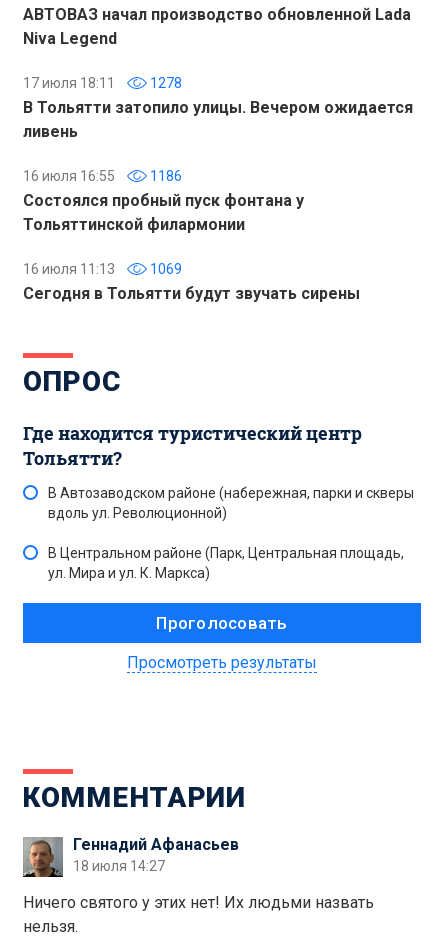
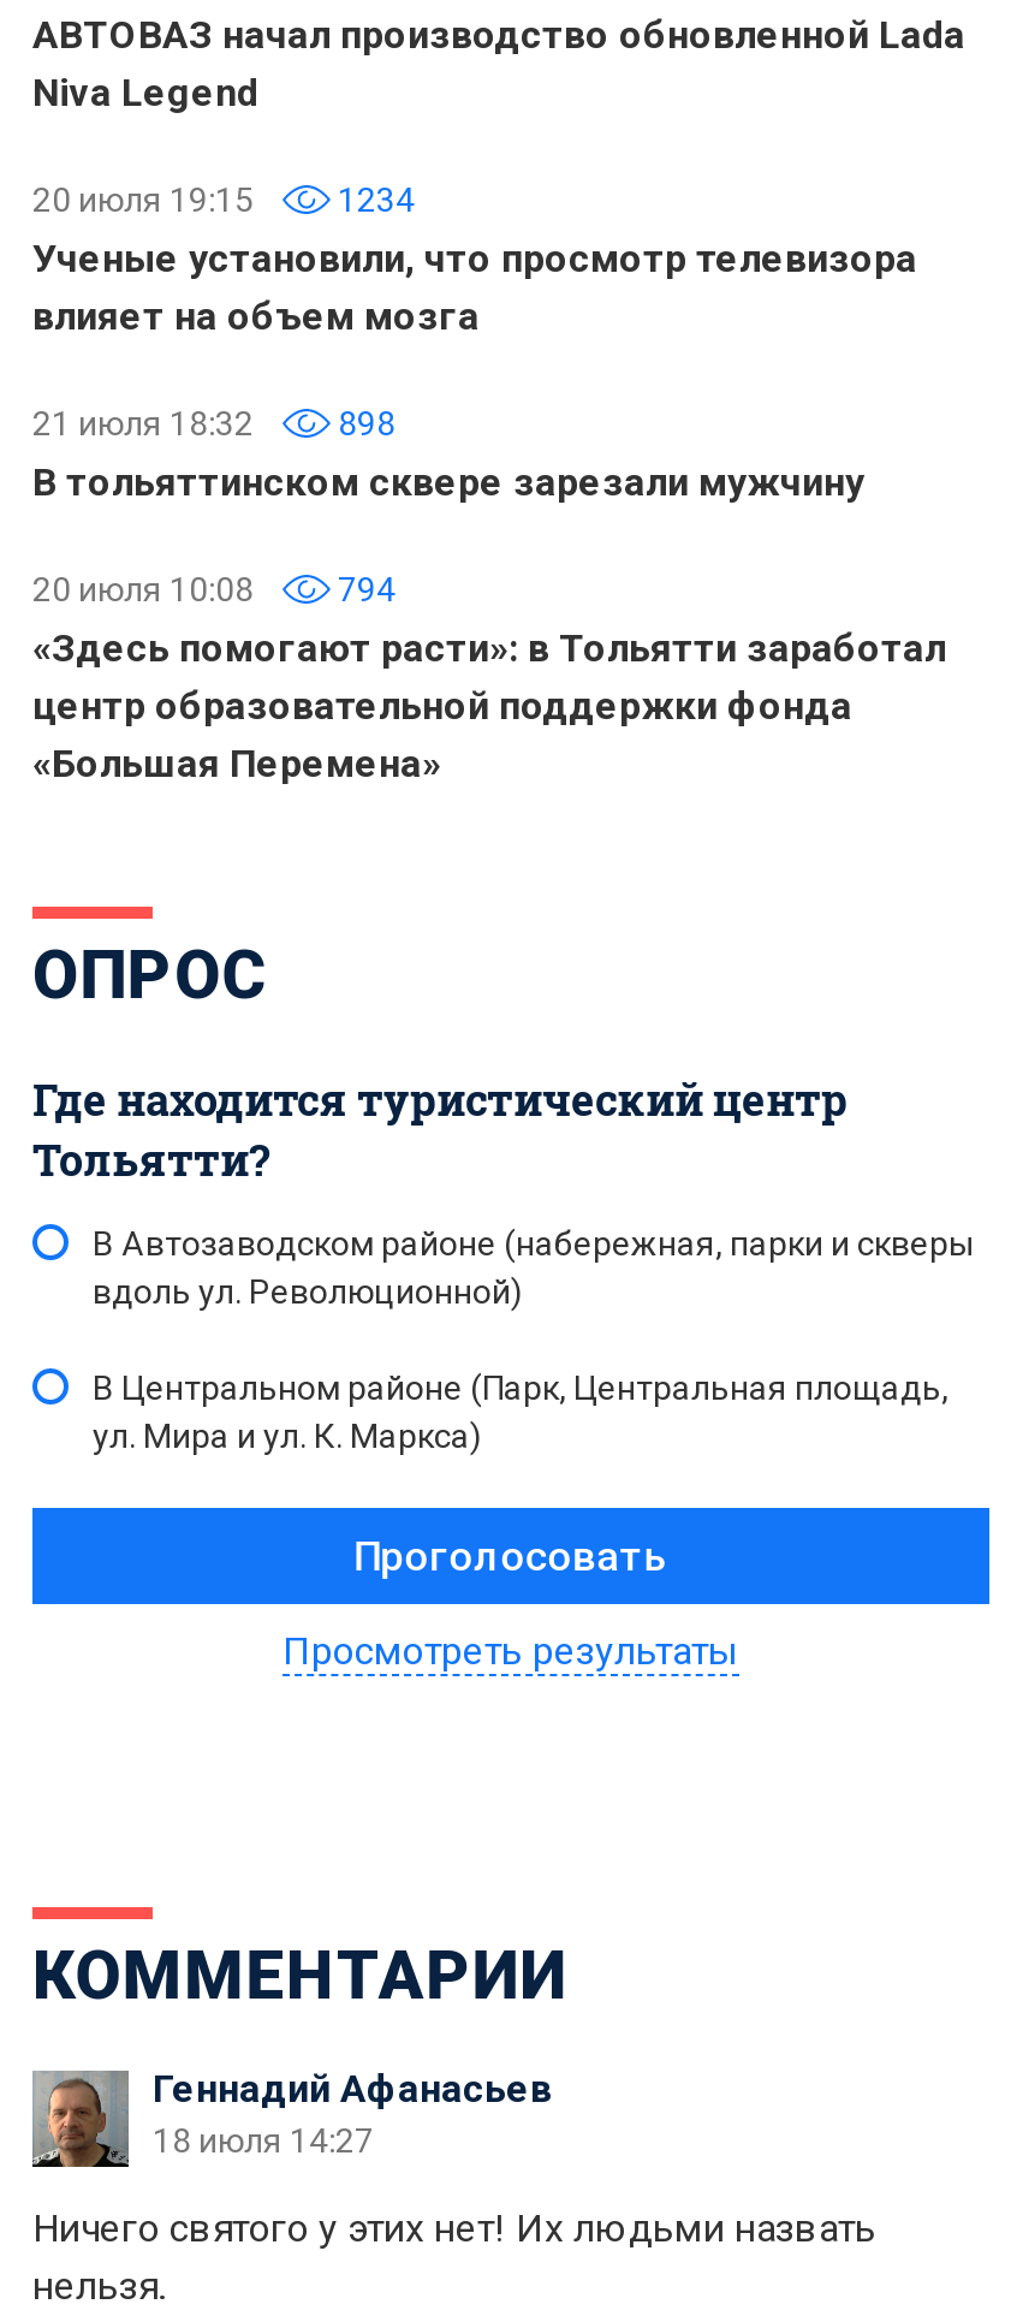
- 17 июля 18:11
- 1278
- В Тольятти затопило улицы. Вечером ожидается
- ливень
+ 20 июля 19:15
+ 1234
+ Ученые установили, что просмотр телевизора
+ влияет на объем мозга

- 16 июля 16:55
- 1186
- Состоялся пробный пуск фонтана у
- Тольяттинской филармонии
+ 21 июля 18:32
+ 898
+ В тольяттинском сквере зарезали мужчину

- 16 июля 11:13
- 1069
- Сегодня в Тольятти будут звучать сирены
+ 20 июля 10:08
+ 794
+ «Здесь помогают расти»: в Тольятти заработал
+ центр образовательной поддержки фонда
+ «Большая Перемена»
